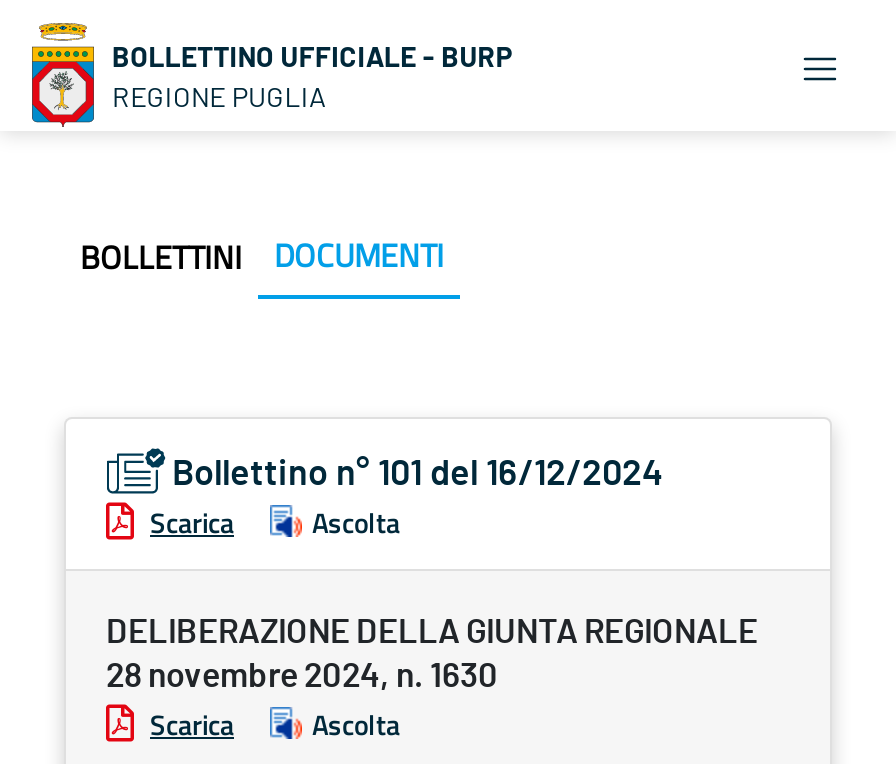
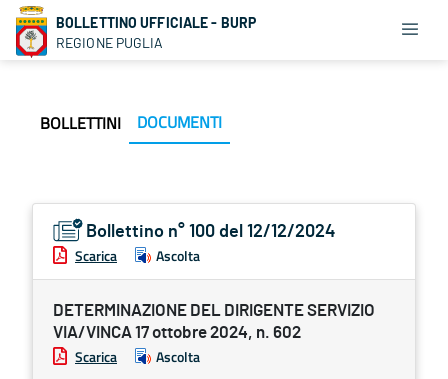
- Bollettino n° 101 del 16/12/2024
+ Bollettino n° 100 del 12/12/2024

- DELIBERAZIONE DELLA GIUNTA REGIONALE
- 28 novembre 2024, n. 1630
+ DETERMINAZIONE DEL DIRIGENTE SERVIZIO
+ VIA/VINCA 17 ottobre 2024, n. 602
